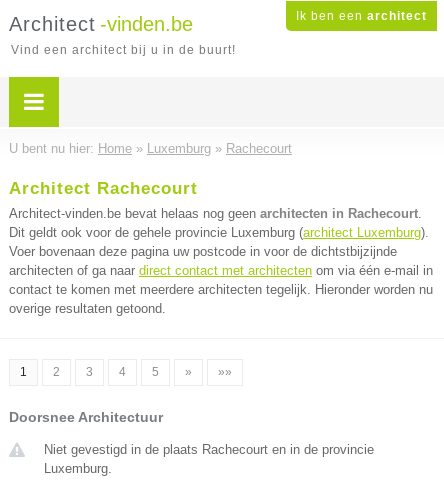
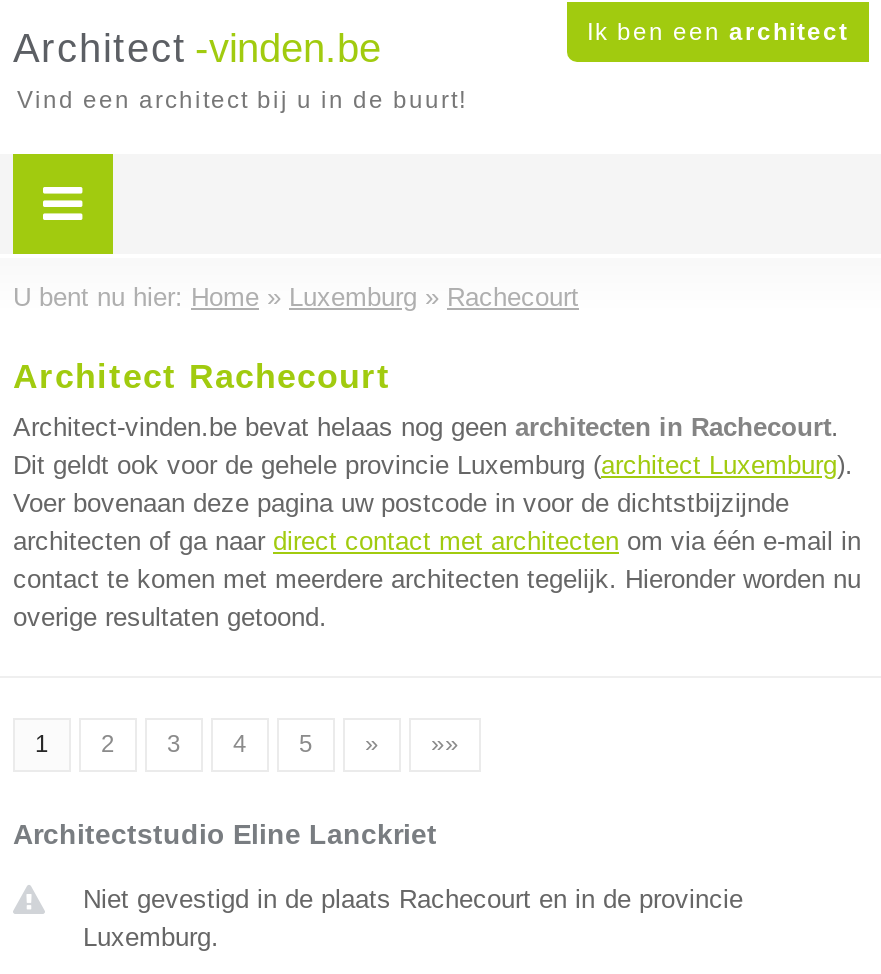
- Doorsnee Architectuur
+ Architectstudio Eline Lanckriet
